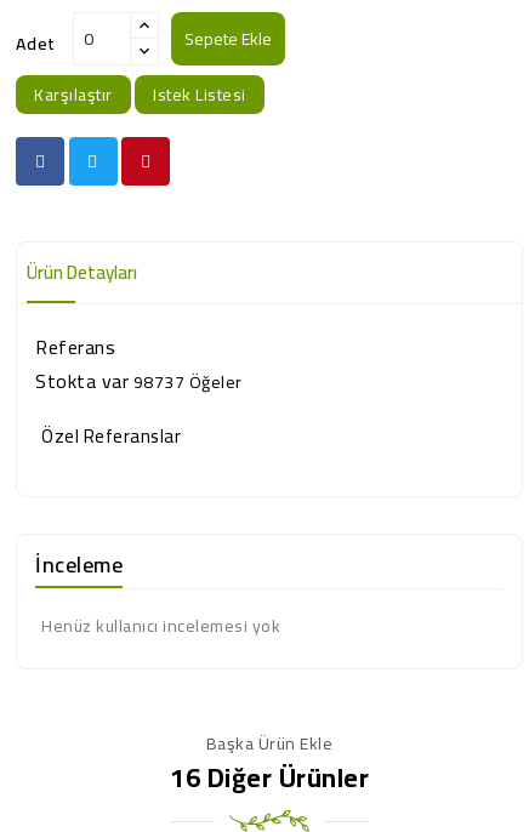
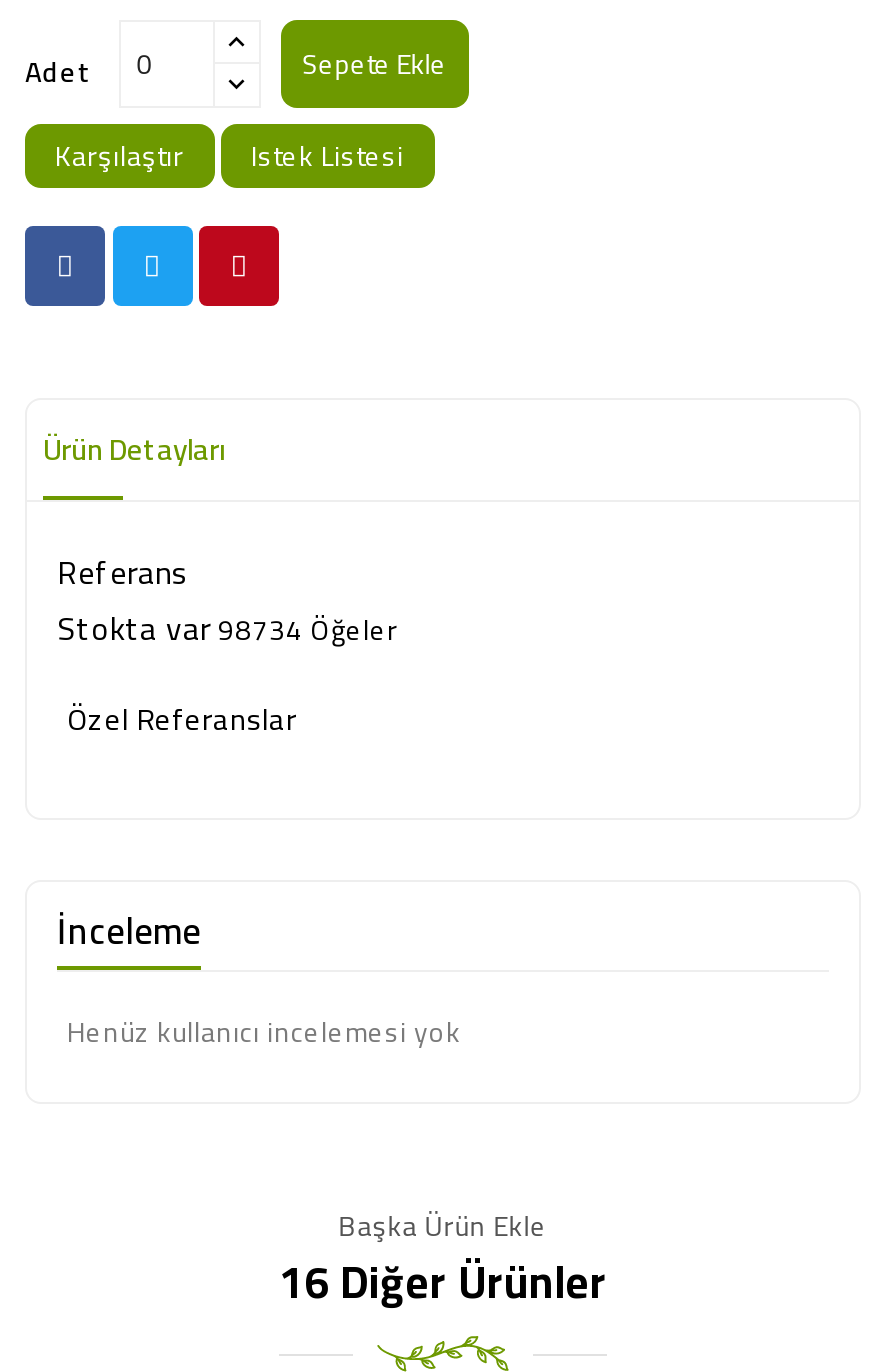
- Stokta var 98737 Öğeler
+ Stokta var 98734 Öğeler
